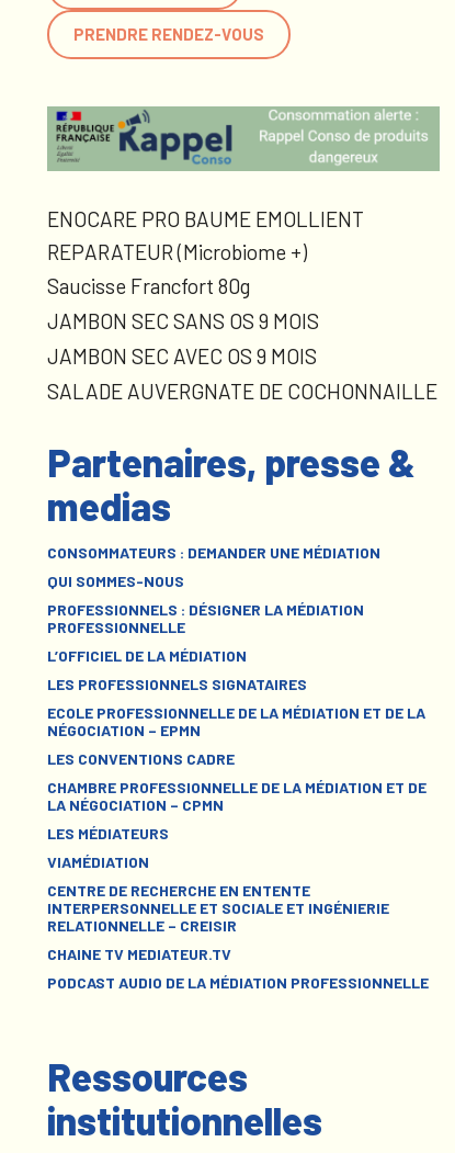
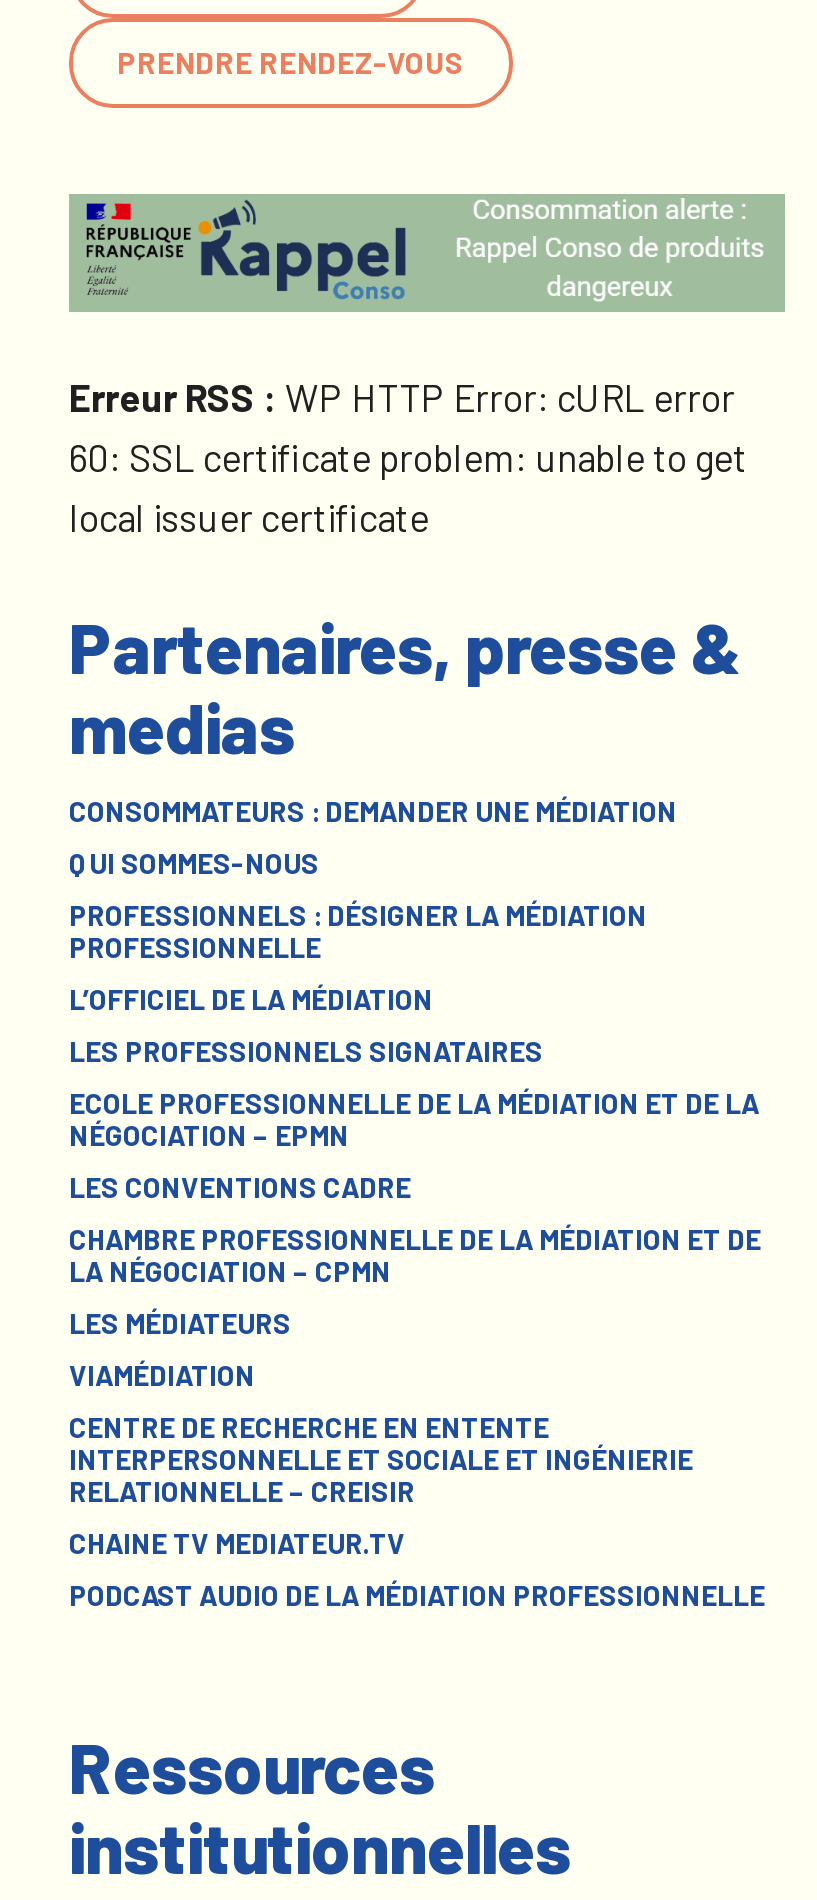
- ENOCARE PRO BAUME EMOLLIENT
- REPARATEUR (Microbiome +)
- Saucisse Francfort 80g
- JAMBON SEC SANS OS 9 MOIS
- JAMBON SEC AVEC OS 9 MOIS
- SALADE AUVERGNATE DE COCHONNAILLE
+ Erreur RSS : WP HTTP Error: cURL error
+ 60: SSL certificate problem: unable to get
+ local issuer certificate
